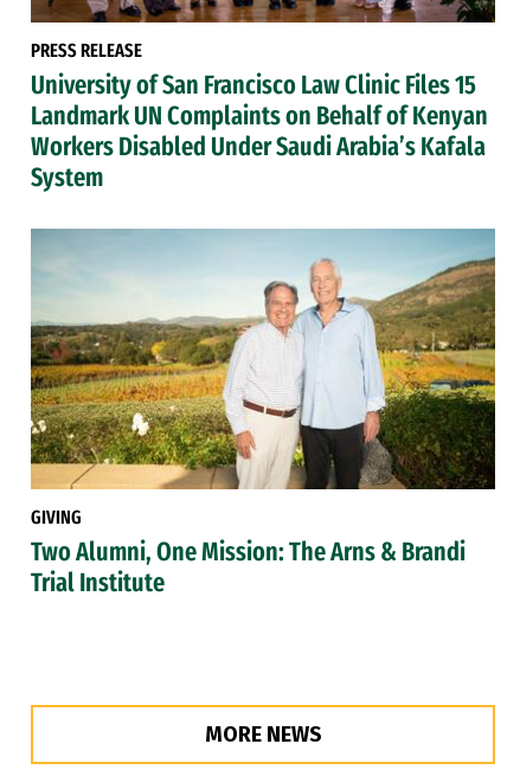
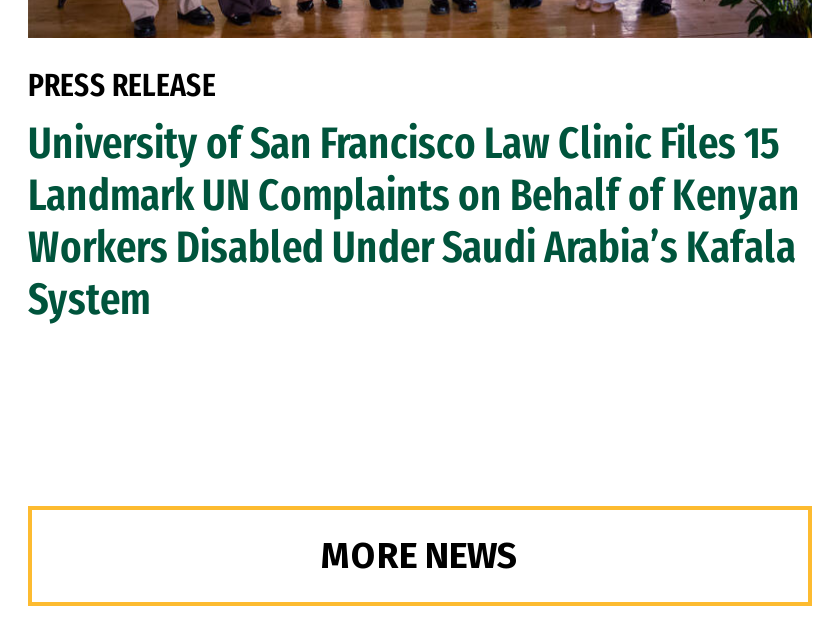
- [image]
- GIVING
- Two Alumni, One Mission: The Arns & Brandi
- Trial Institute
